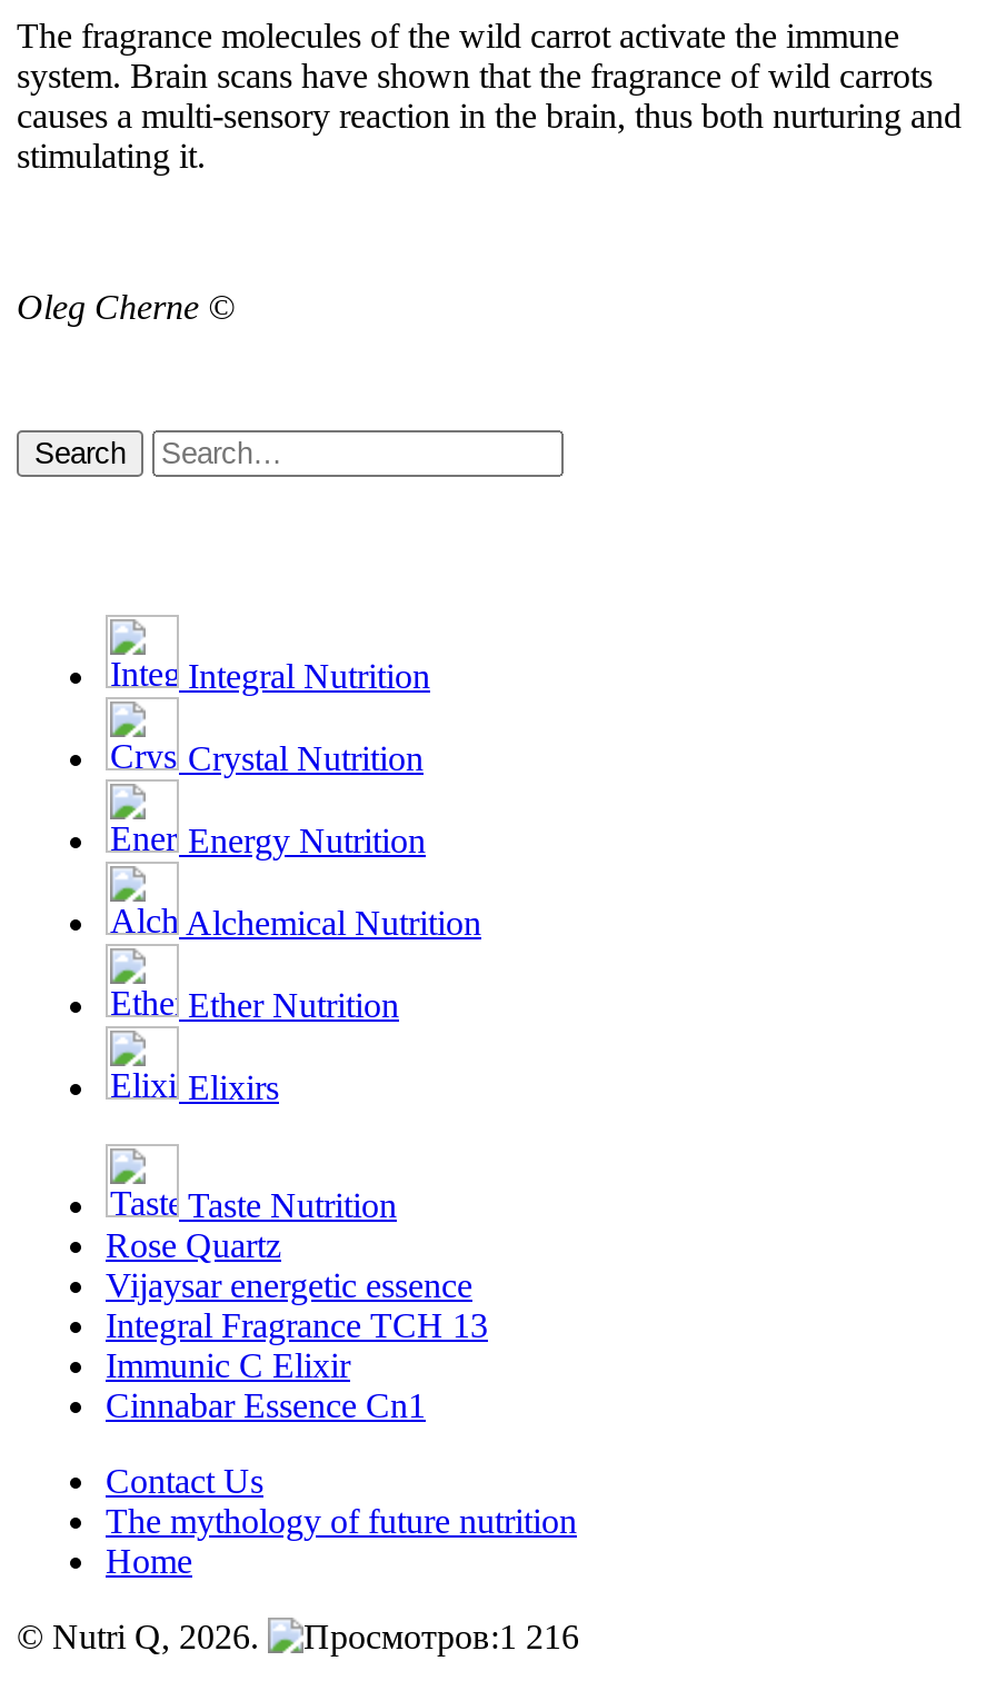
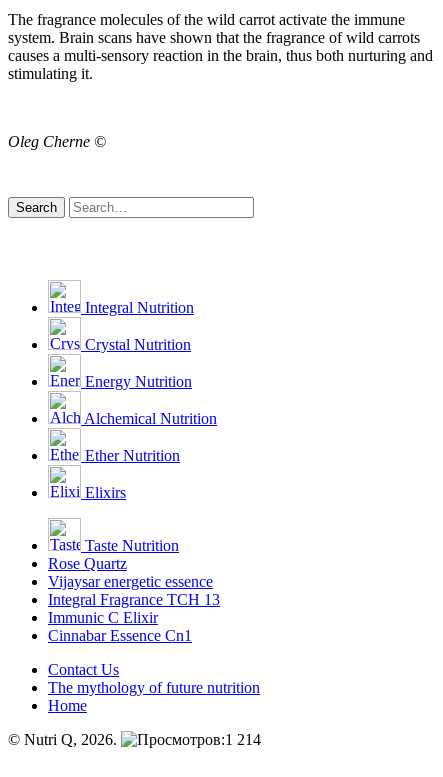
- 1 216
+ 1 214
